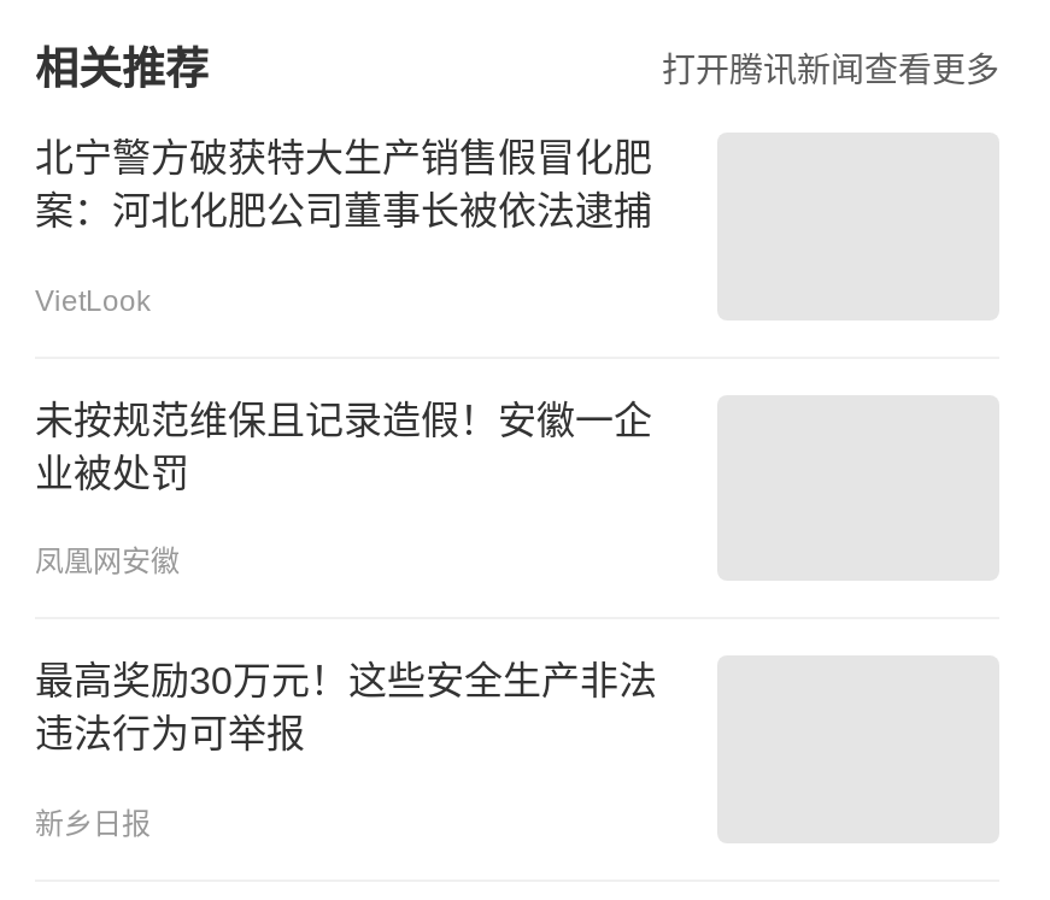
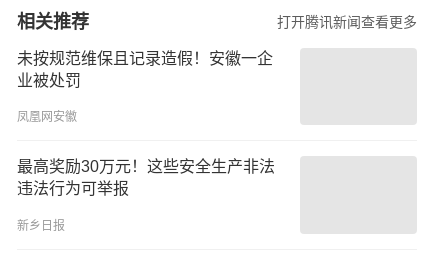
- 北宁警方破获特大生产销售假冒化肥
- 案：河北化肥公司董事长被依法逮捕
- VietLook
